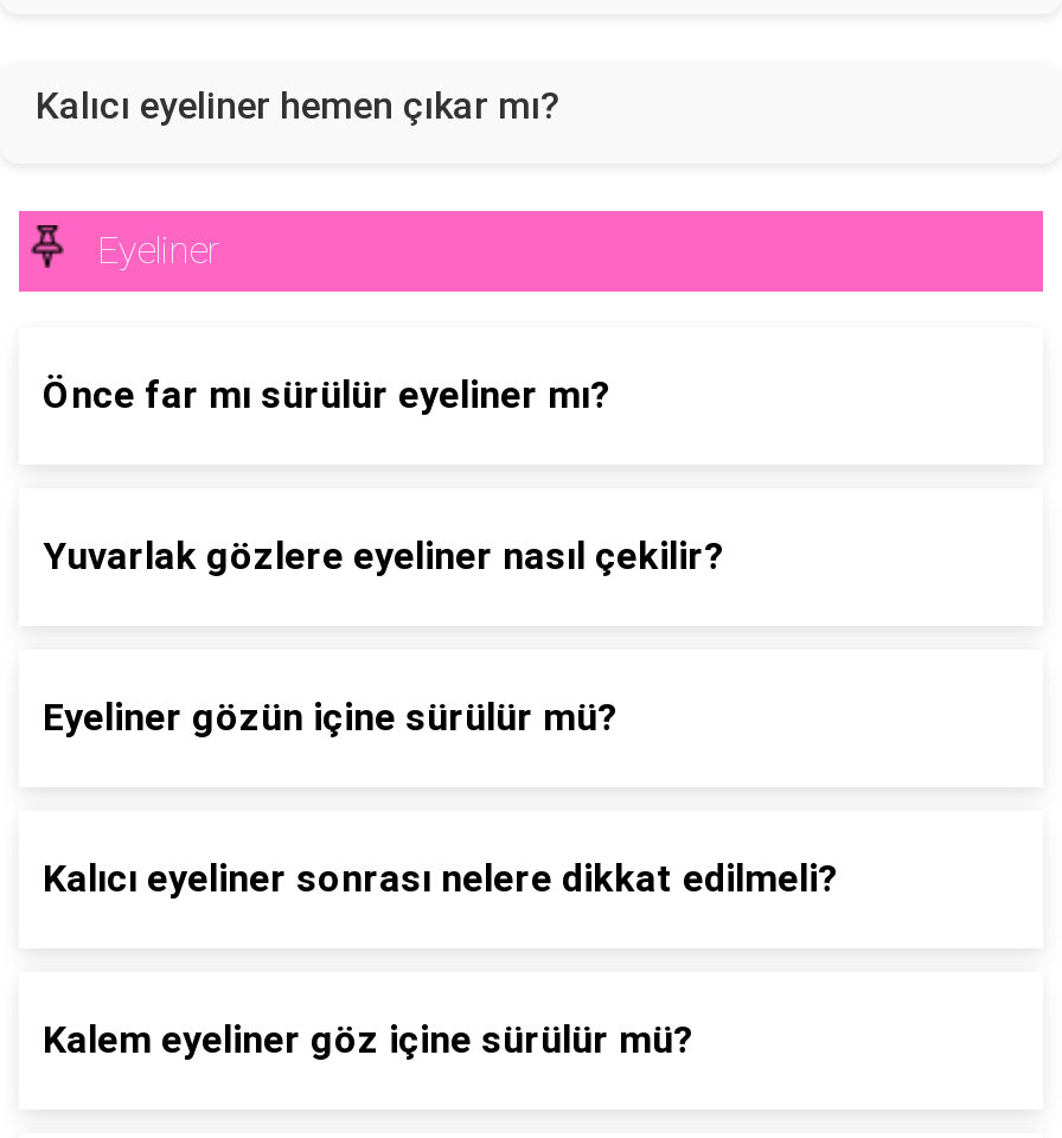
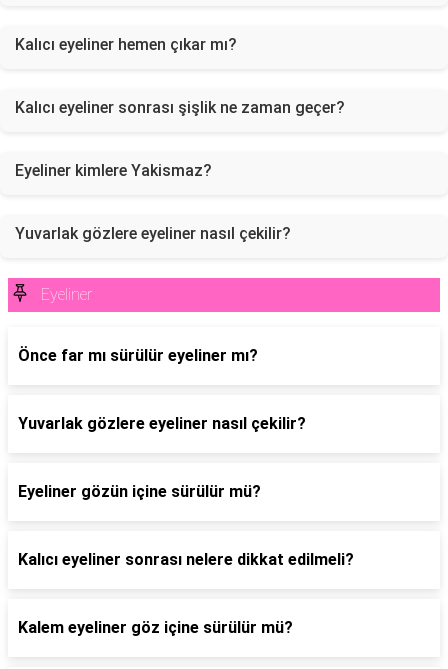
+ Kalıcı eyeliner sonrası şişlik ne zaman geçer?
+ Eyeliner kimlere Yakismaz?
+ Yuvarlak gözlere eyeliner nasıl çekilir?
